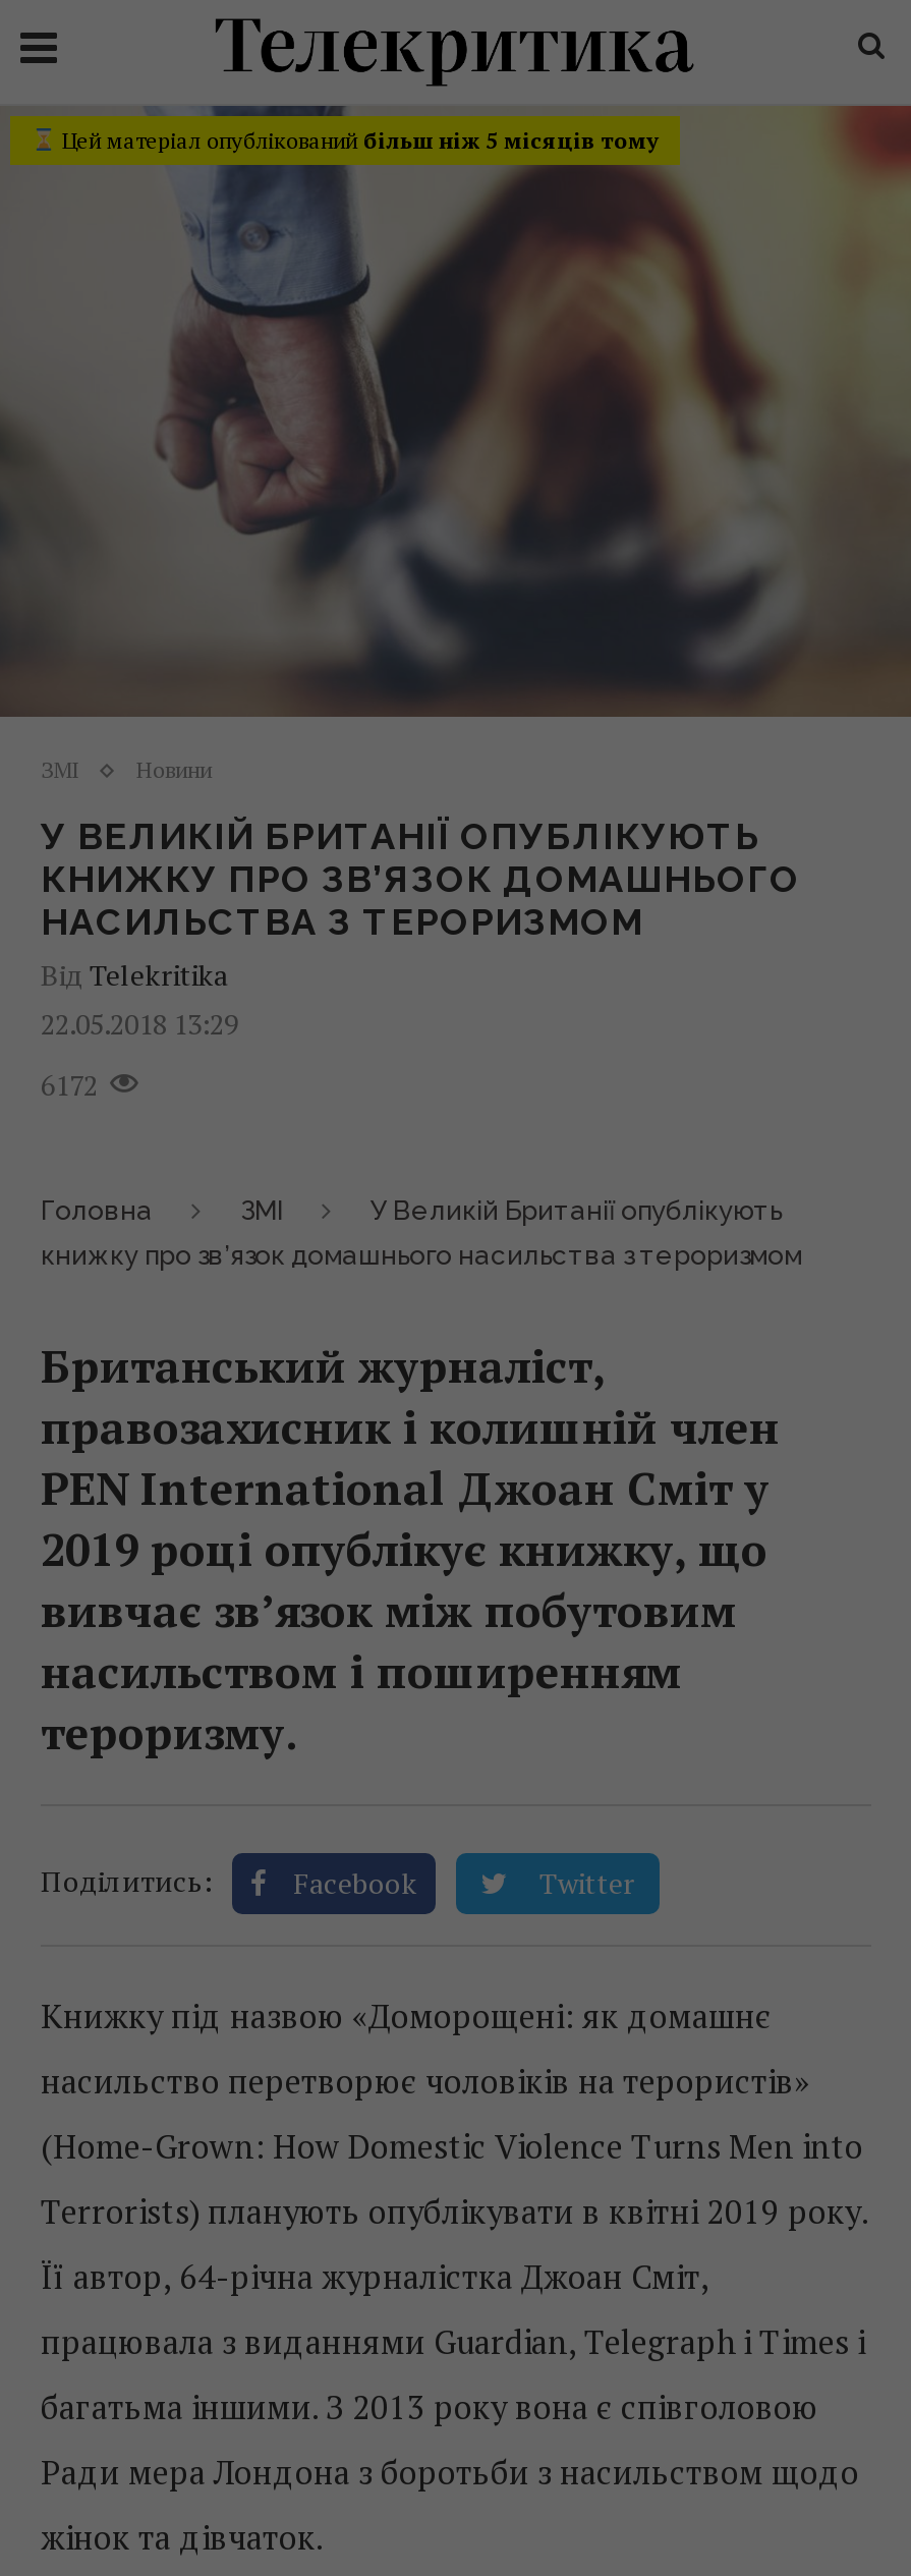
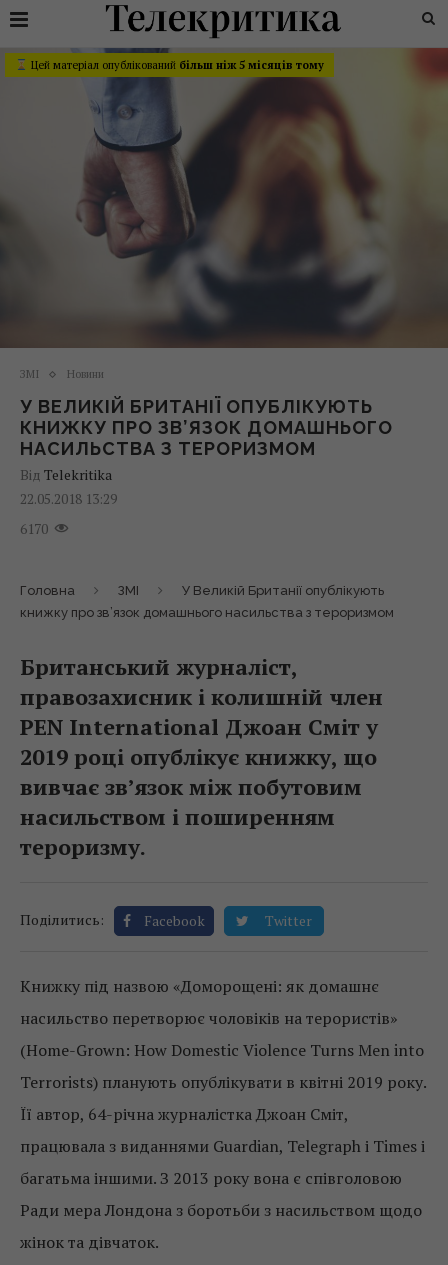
- 6172
+ 6170
